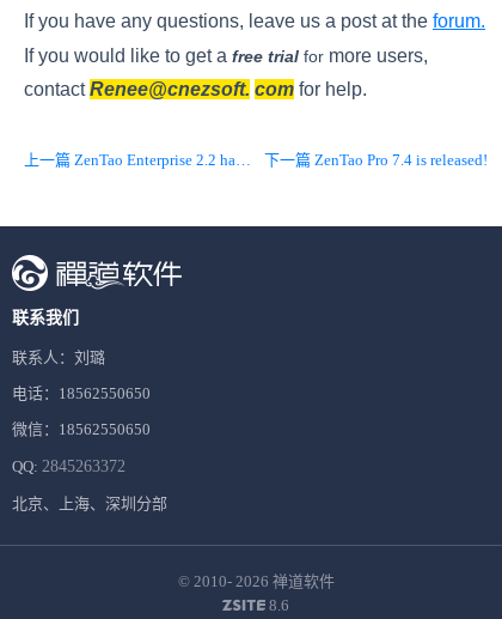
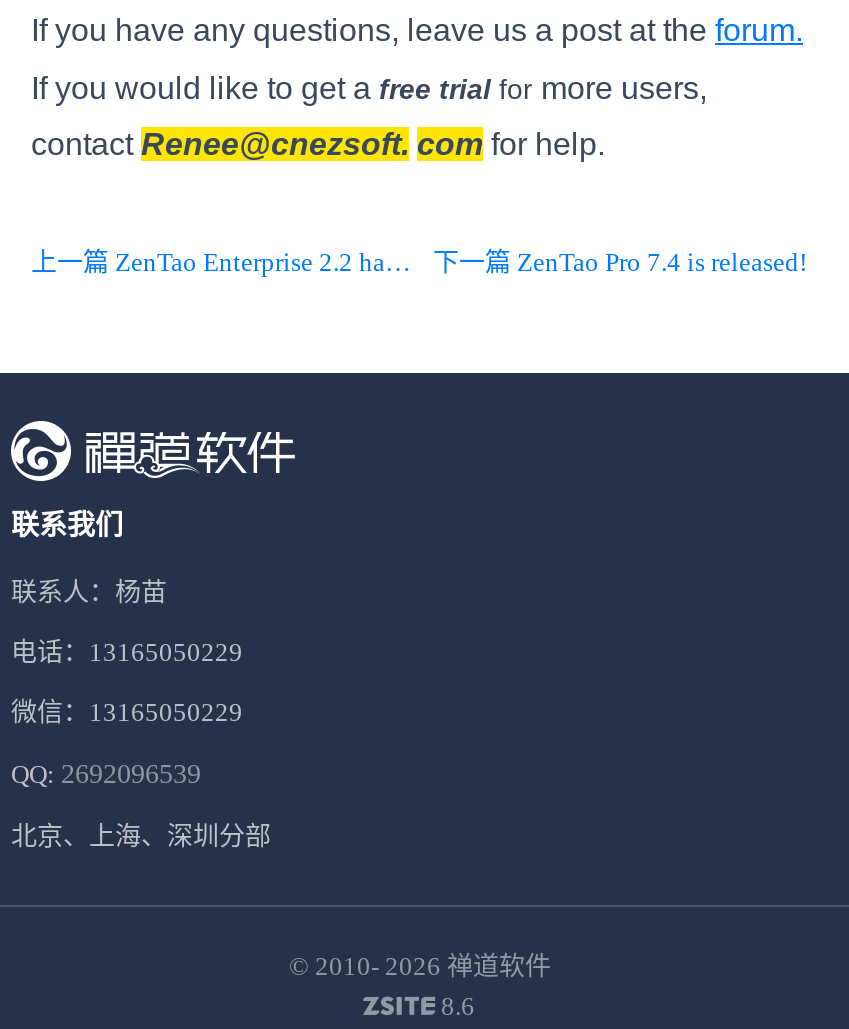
- 联系人：刘璐
+ 联系人：杨苗

- 电话：18562550650
+ 电话：13165050229

- 微信：18562550650
+ 微信：13165050229

- QQ: 2845263372
+ QQ: 2692096539
